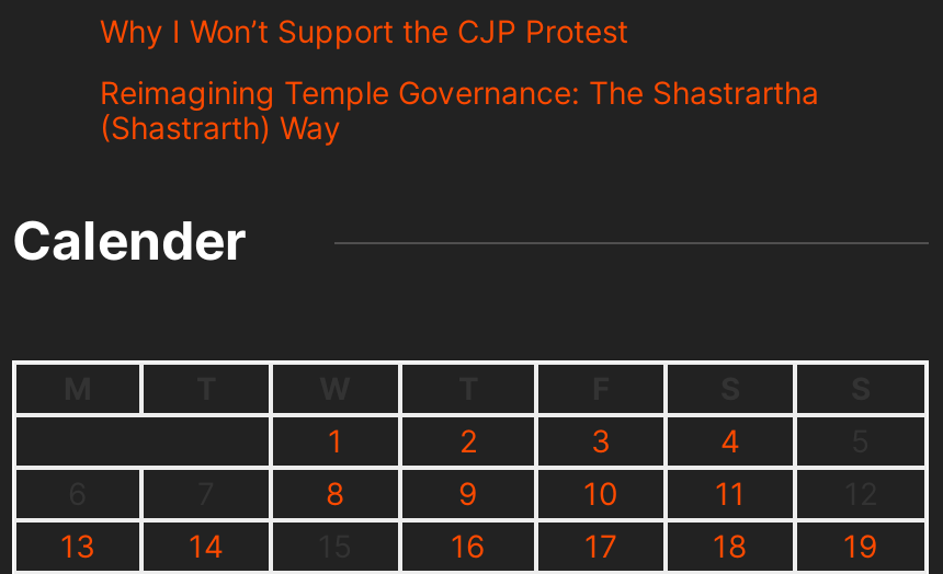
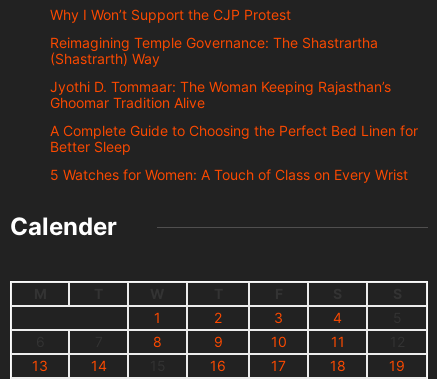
+ Jyothi D. Tommaar: The Woman Keeping Rajasthan’s
+ Ghoomar Tradition Alive
+ A Complete Guide to Choosing the Perfect Bed Linen for
+ Better Sleep
+ 5 Watches for Women: A Touch of Class on Every Wrist
